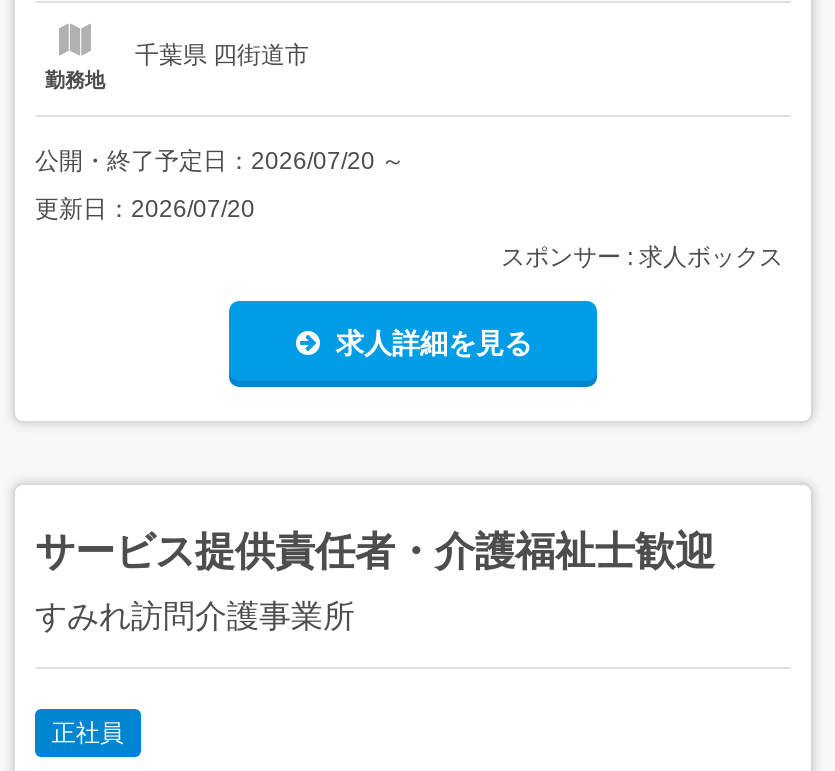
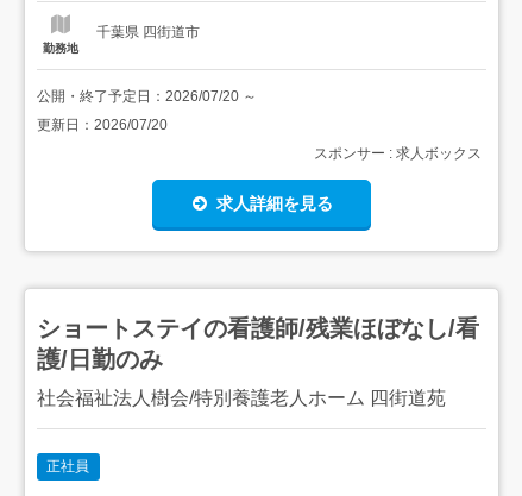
- サービス提供責任者・介護福祉士歓迎
+ ショートステイの看護師/残業ほぼなし/看
+ 護/日勤のみ

- すみれ訪問介護事業所
+ 社会福祉法人樹会/特別養護老人ホーム 四街道苑
